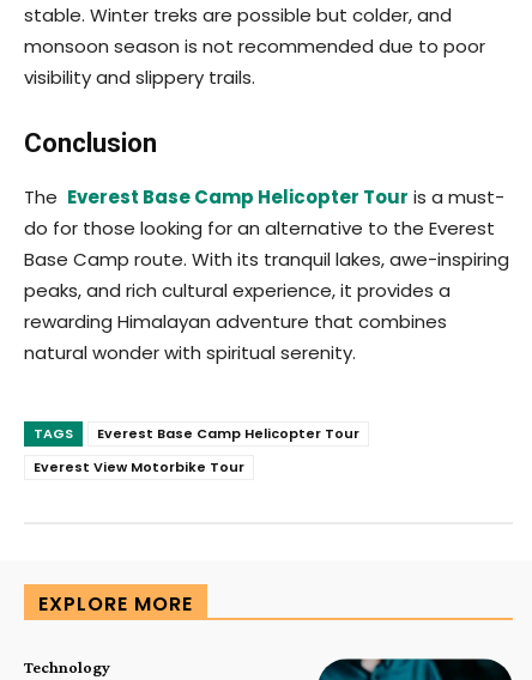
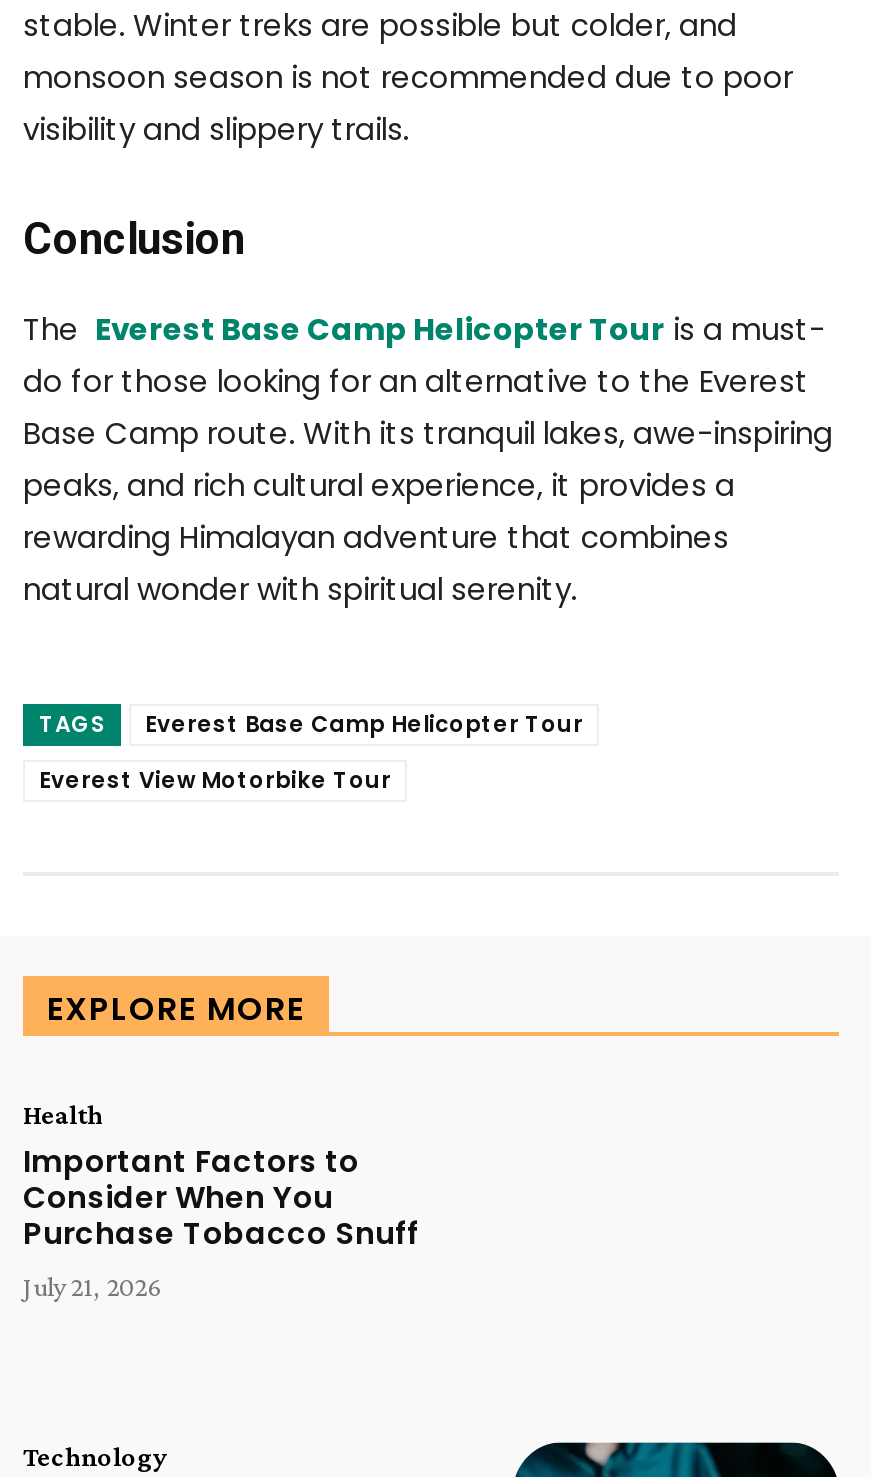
+ Health
+ Important Factors to
+ Consider When You
+ Purchase Tobacco Snuff
+ July 21, 2026
